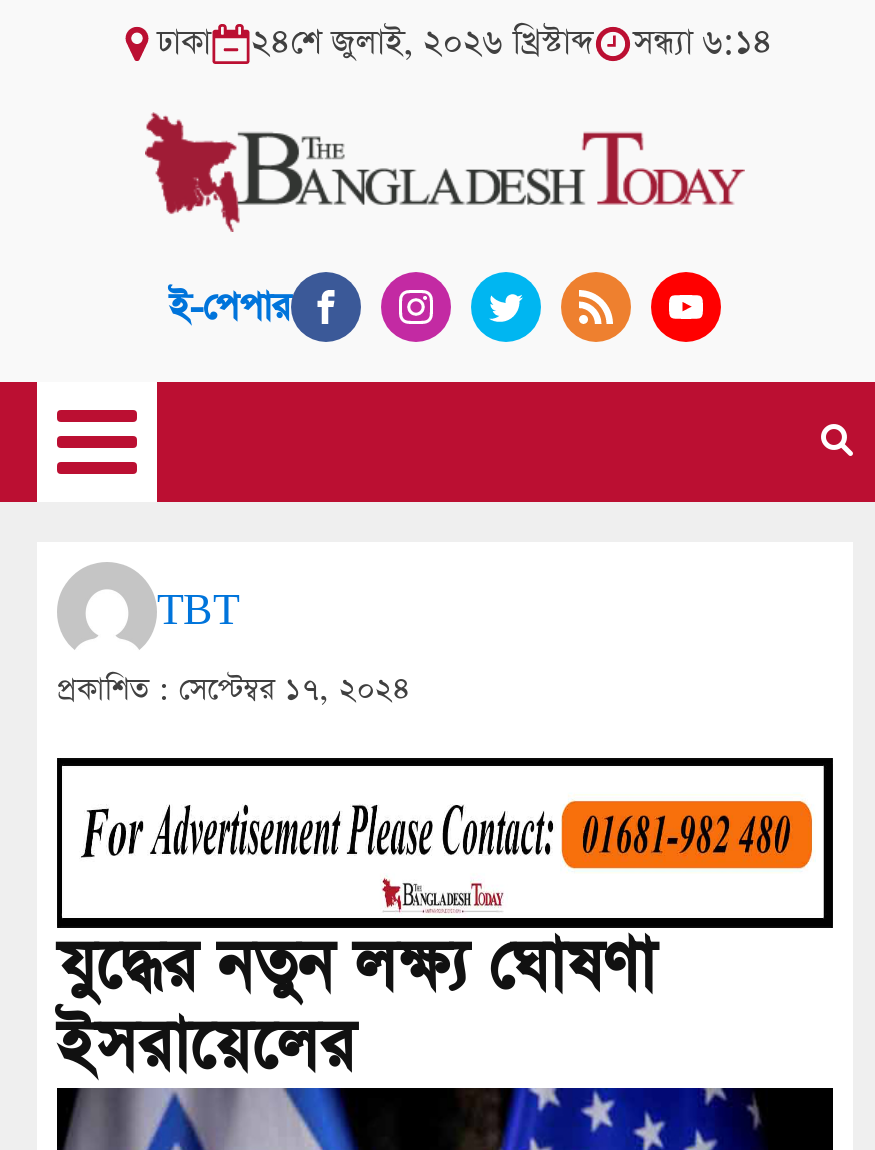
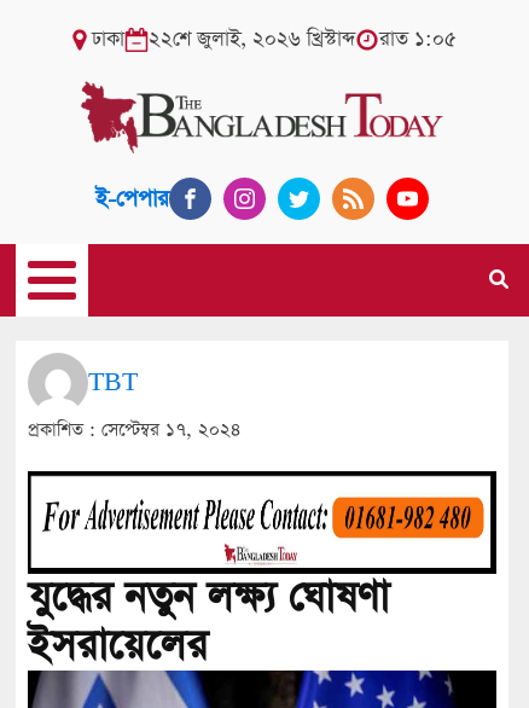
- ২৪শে জুলাই, ২০২৬ খ্রিস্টাব্দ
- সন্ধ্যা ৬:১৪
+ ২২শে জুলাই, ২০২৬ খ্রিস্টাব্দ
+ রাত ১:০৫
